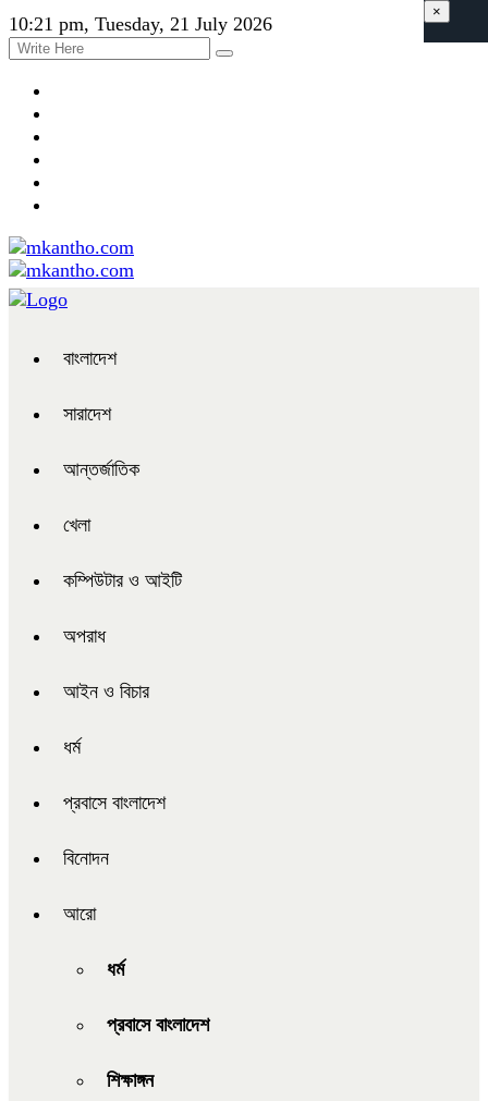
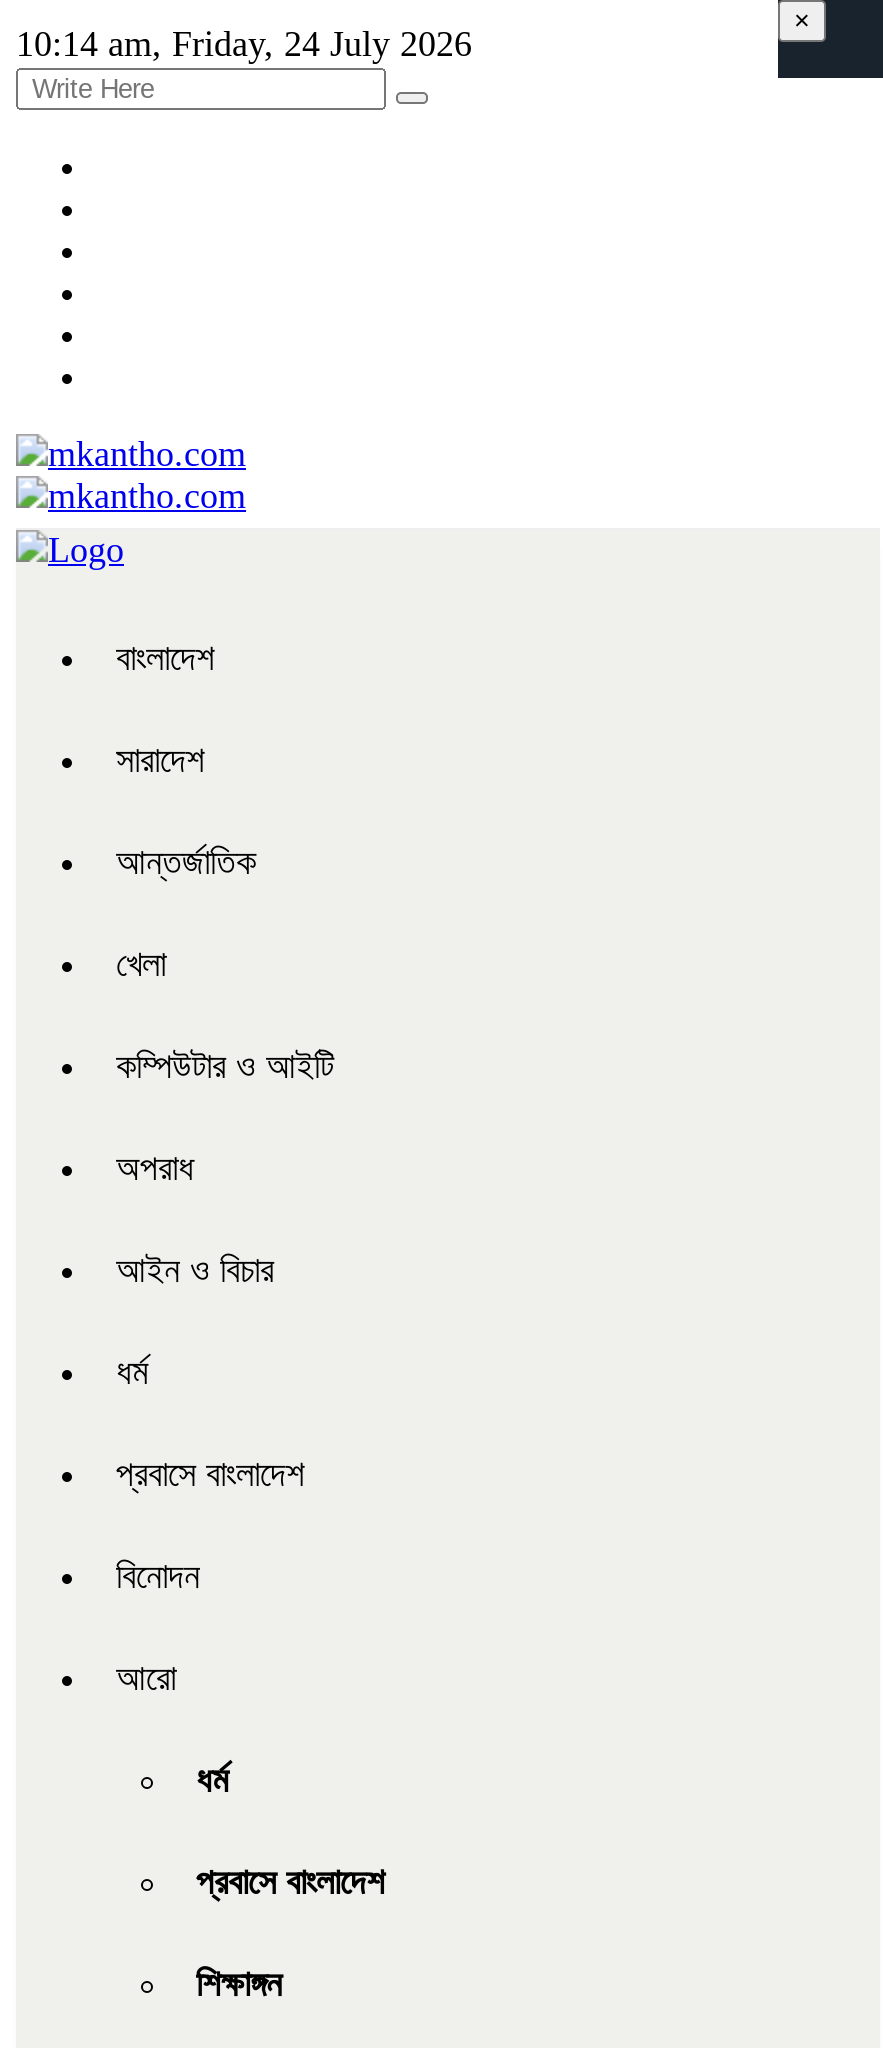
- 10:21 pm, Tuesday, 21 July 2026
+ 10:14 am, Friday, 24 July 2026
